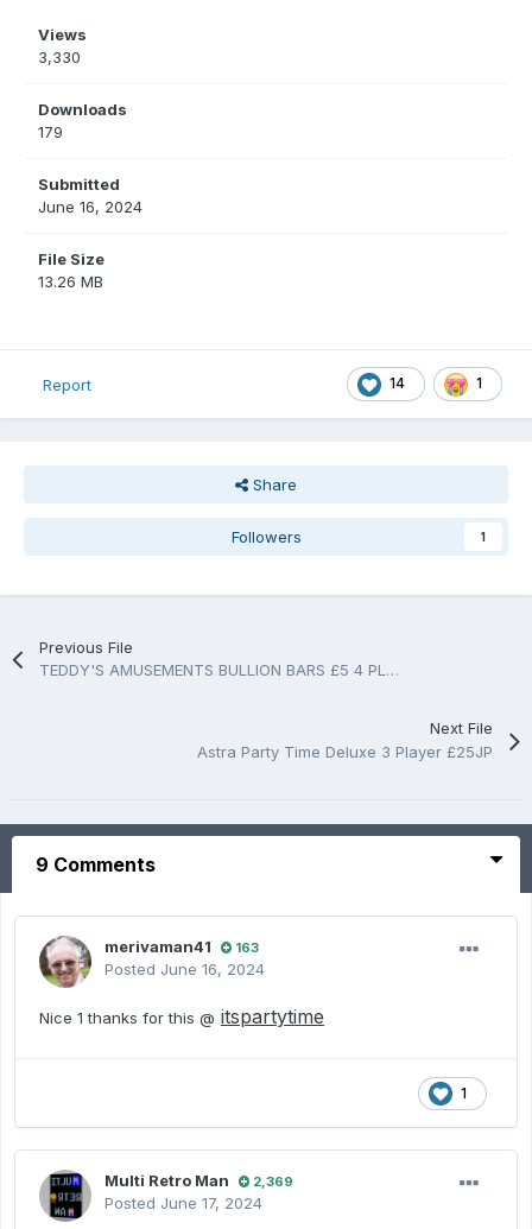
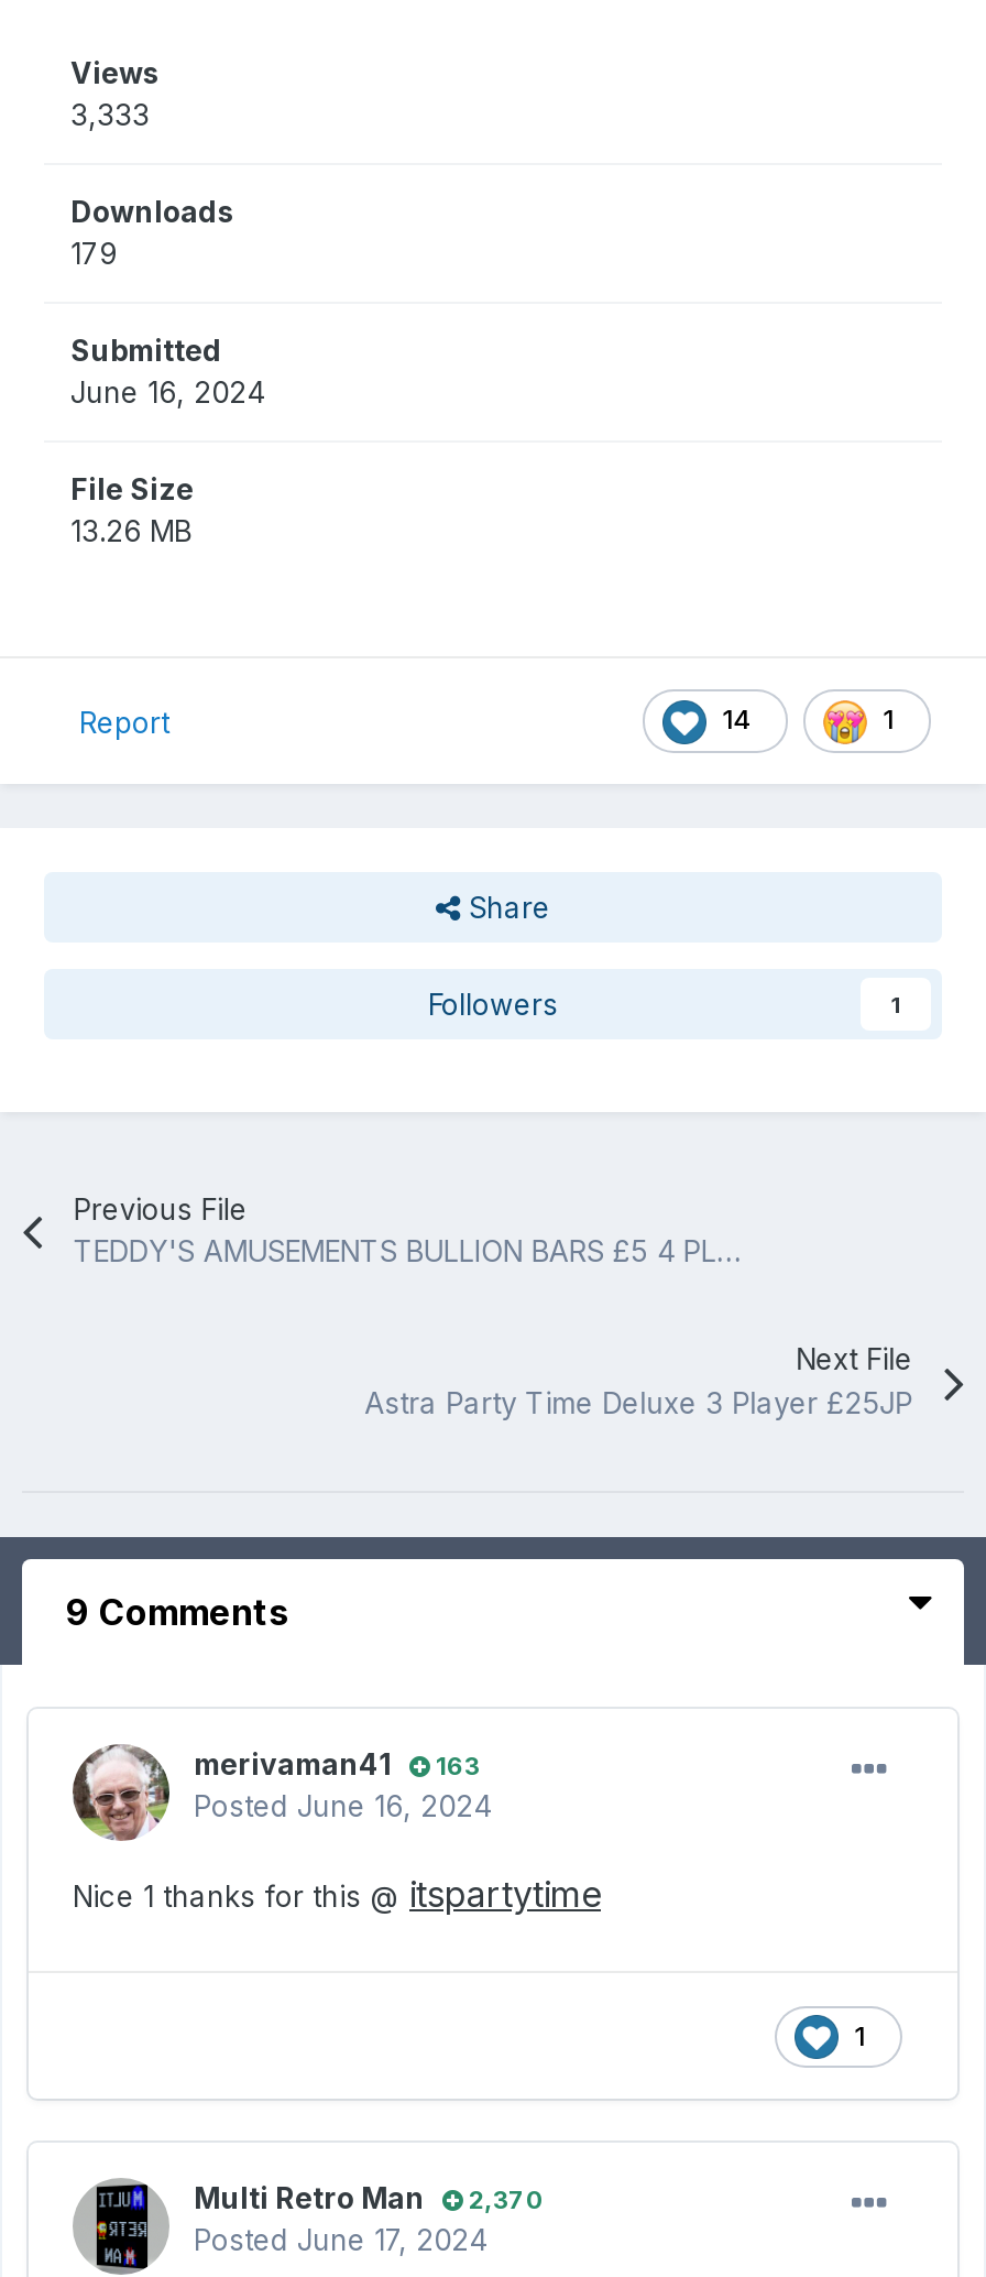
- 3,330
+ 3,333

- Multi Retro Man 2,369
+ Multi Retro Man 2,370
